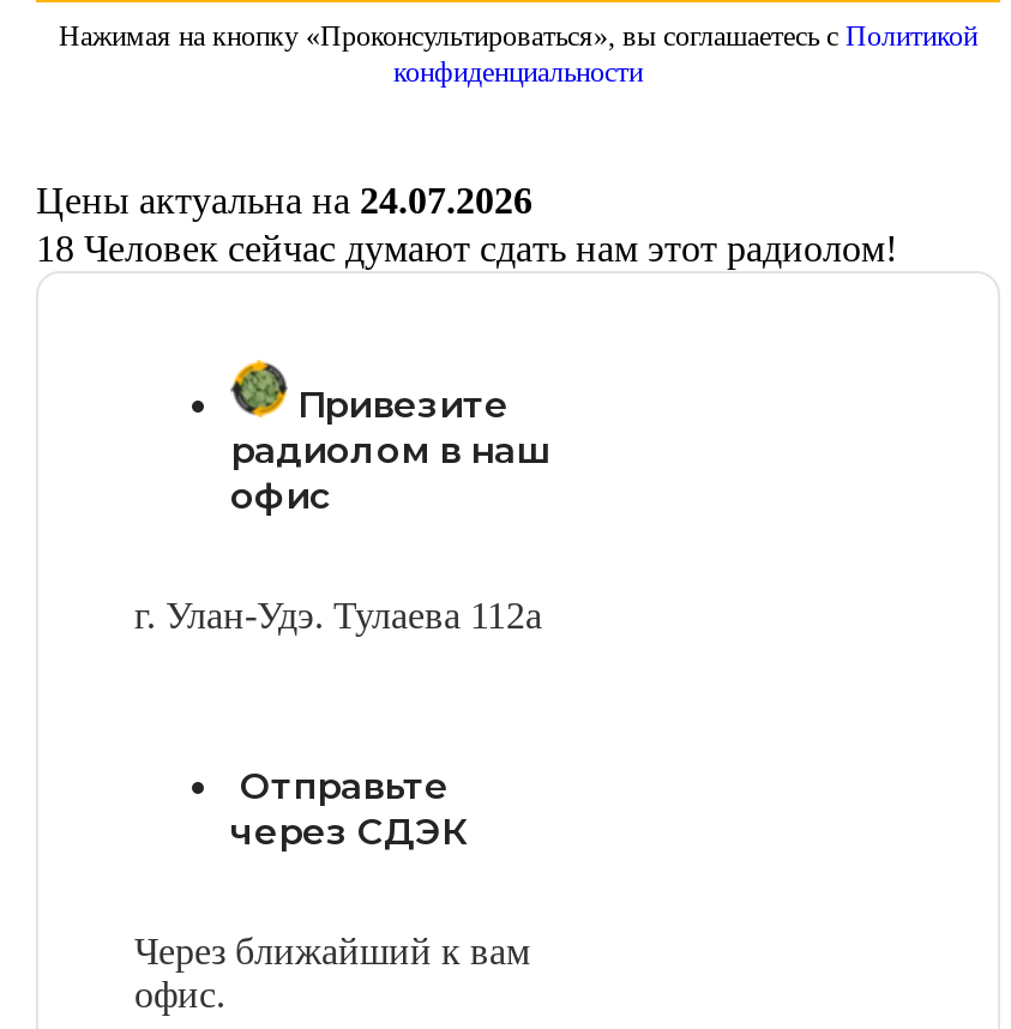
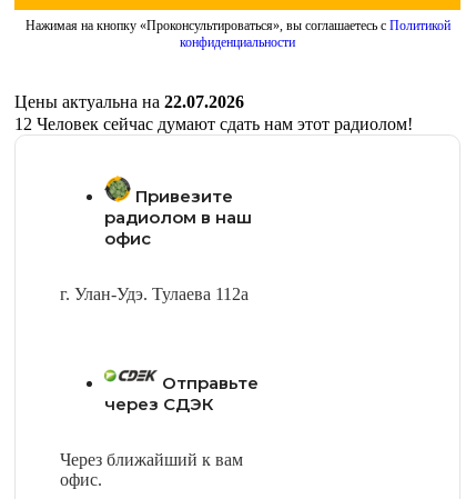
- Цены актуальна на 24.07.2026
+ Цены актуальна на 22.07.2026

- 18 Человек сейчас думают сдать нам этот радиолом!
+ 12 Человек сейчас думают сдать нам этот радиолом!
